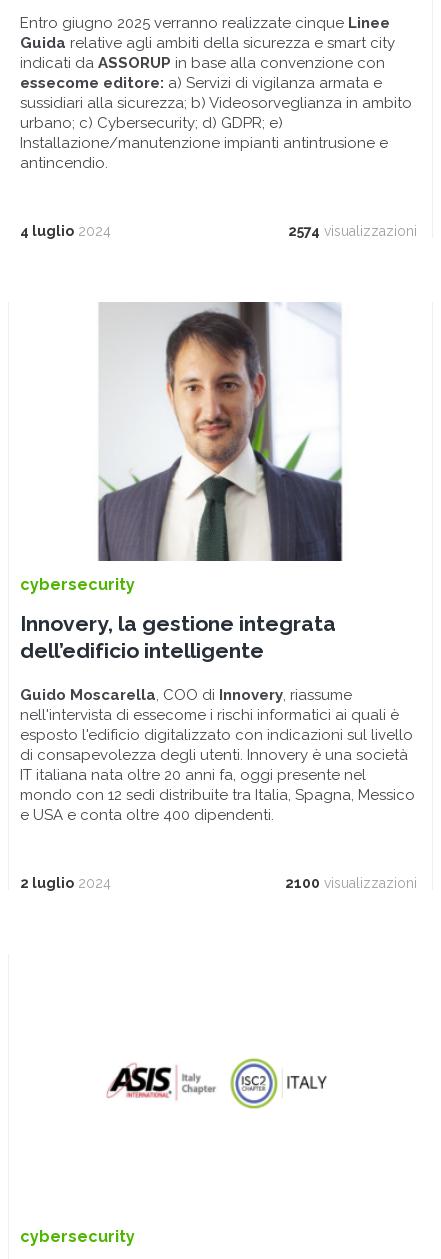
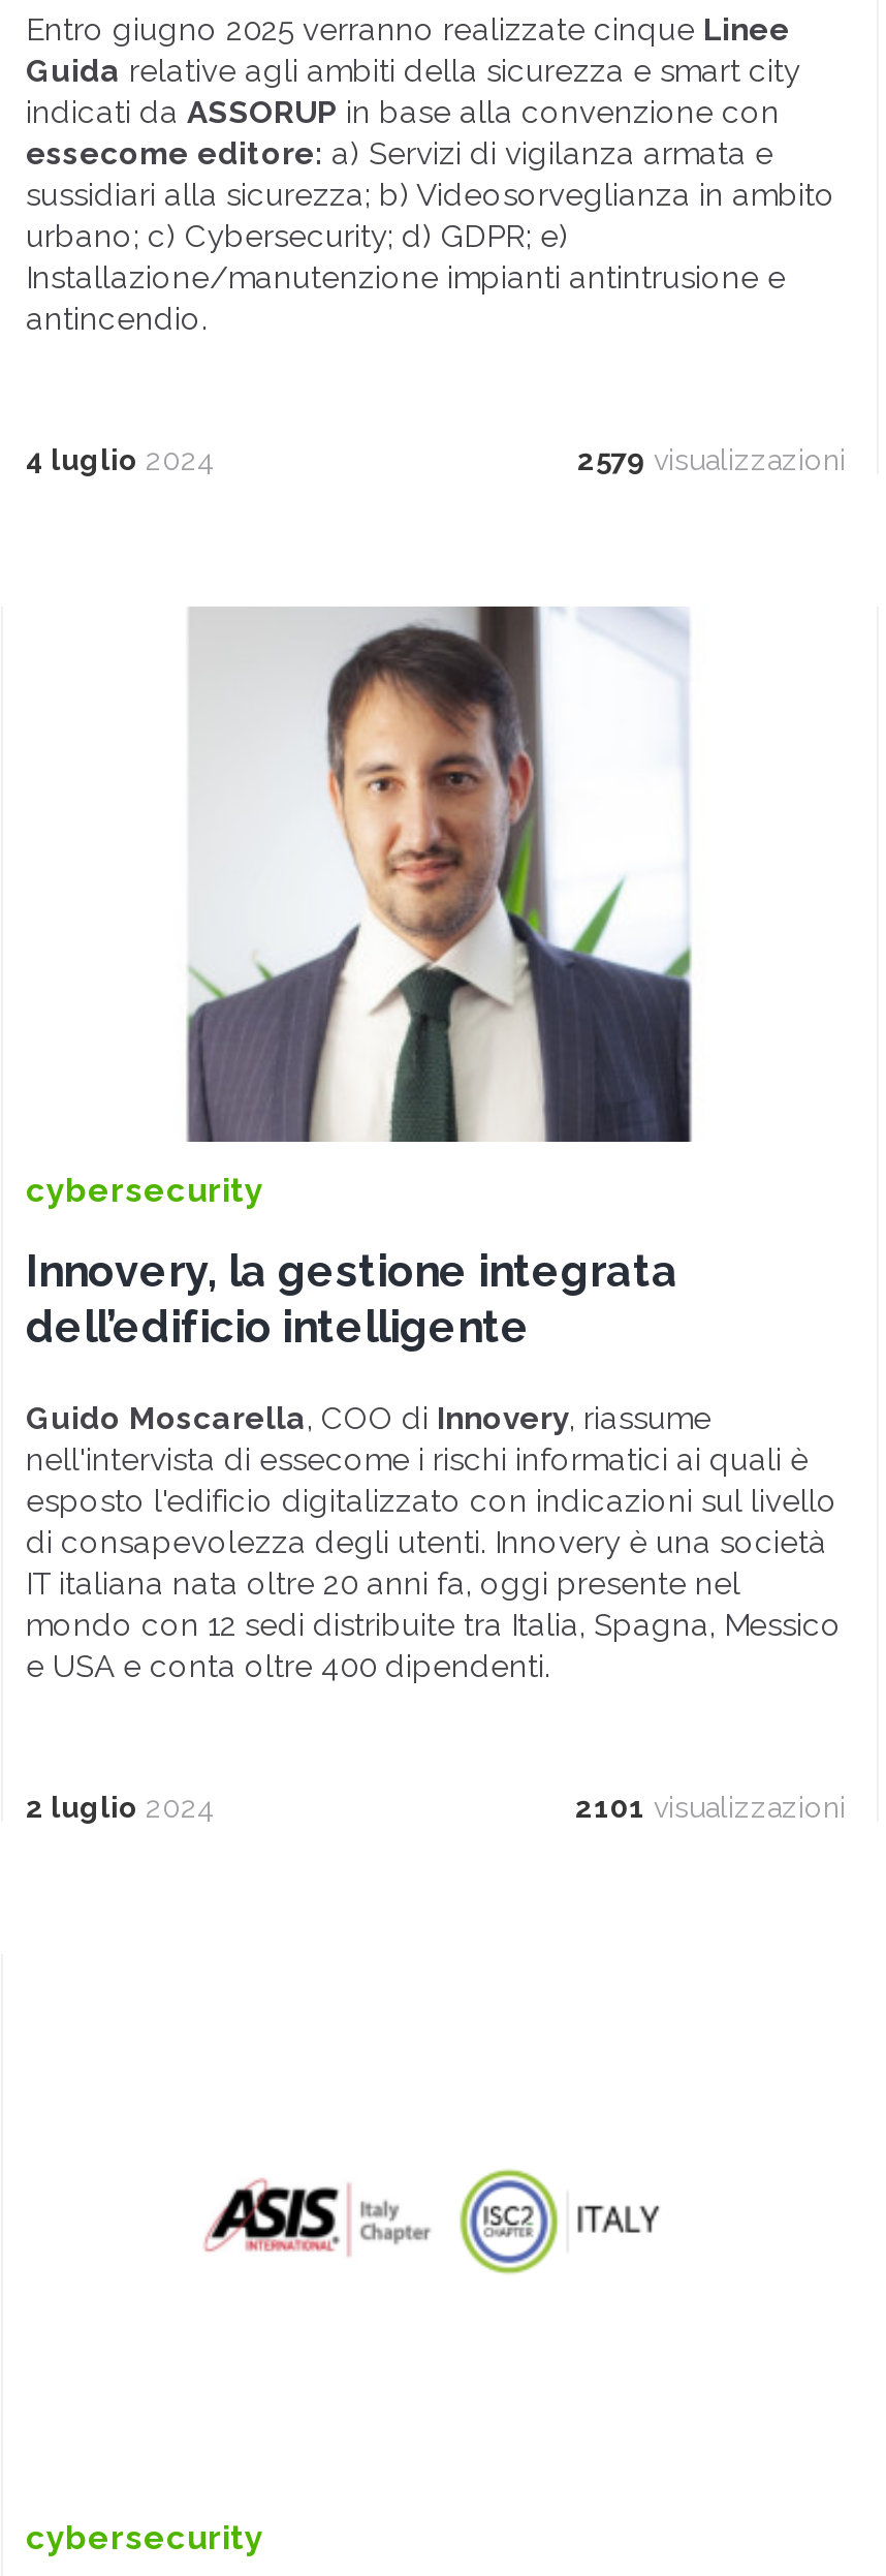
- 2574 visualizzazioni
+ 2579 visualizzazioni

- 2100 visualizzazioni
+ 2101 visualizzazioni
